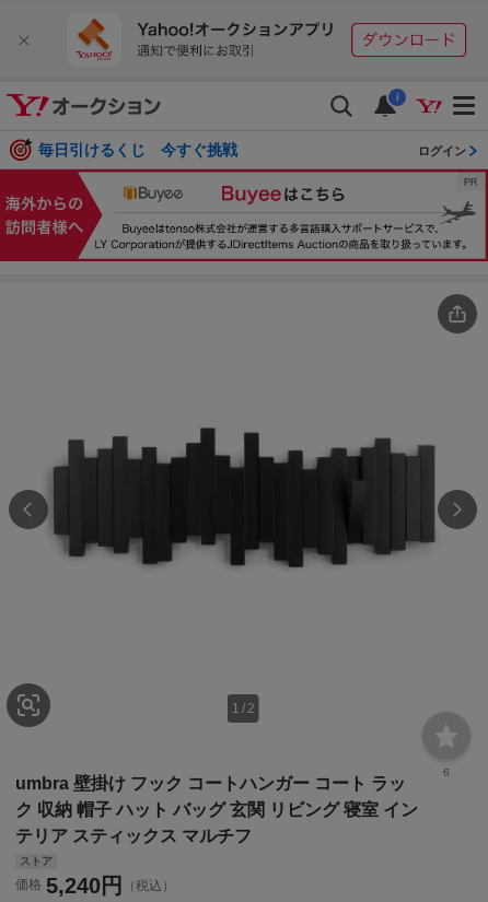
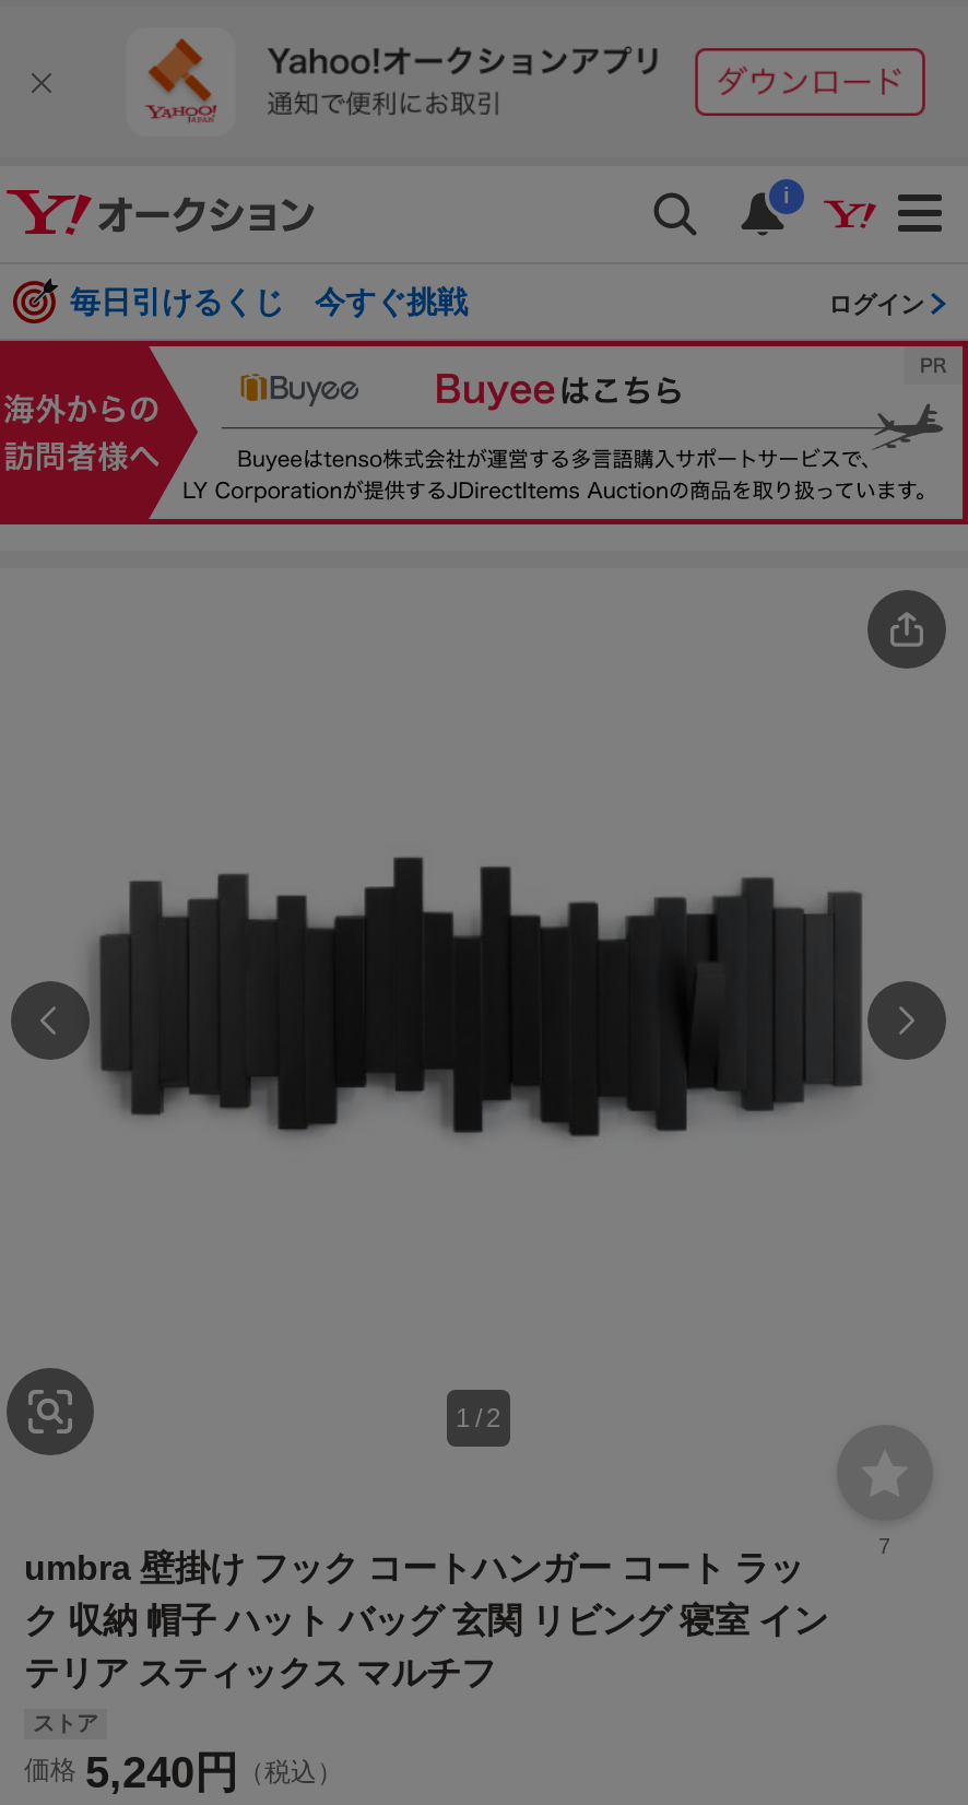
- 6
+ 7
